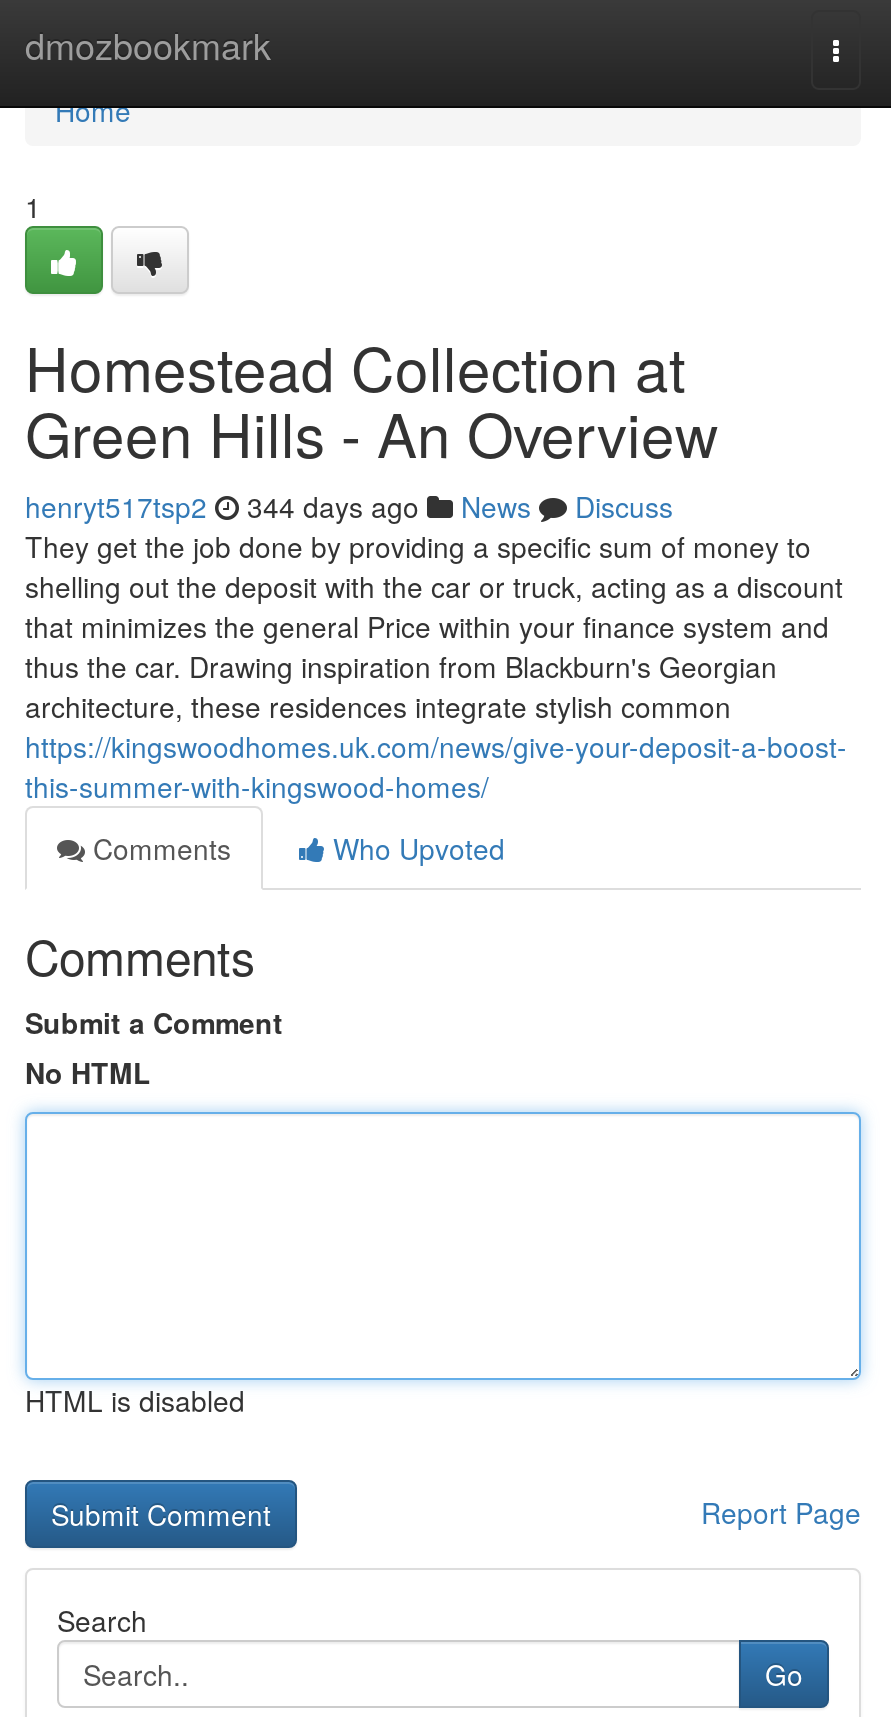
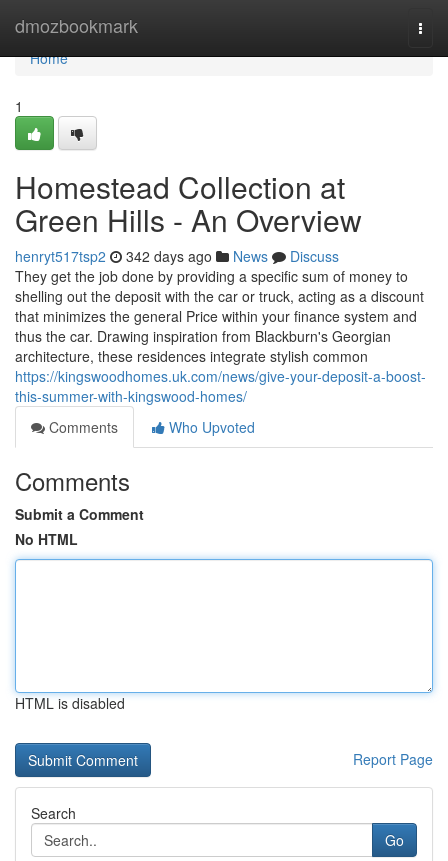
- henryt517tsp2 344 days ago News Discuss
+ henryt517tsp2 342 days ago News Discuss
